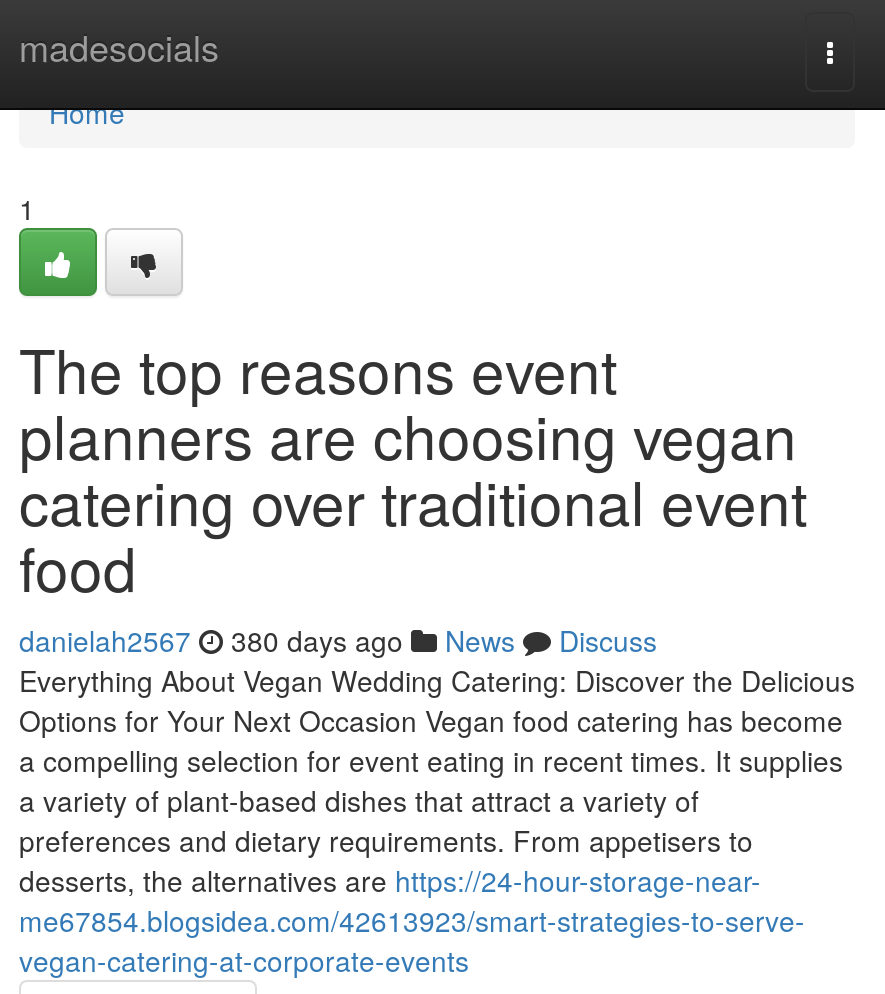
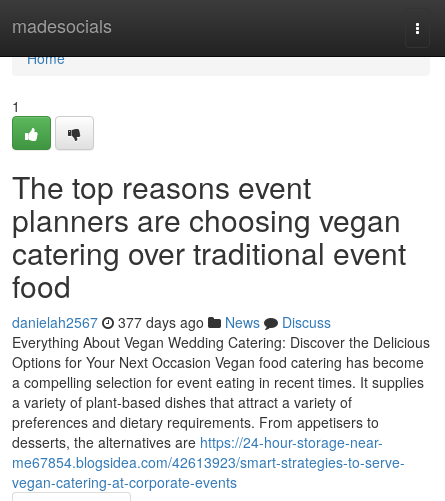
- danielah2567 380 days ago News Discuss
+ danielah2567 377 days ago News Discuss
